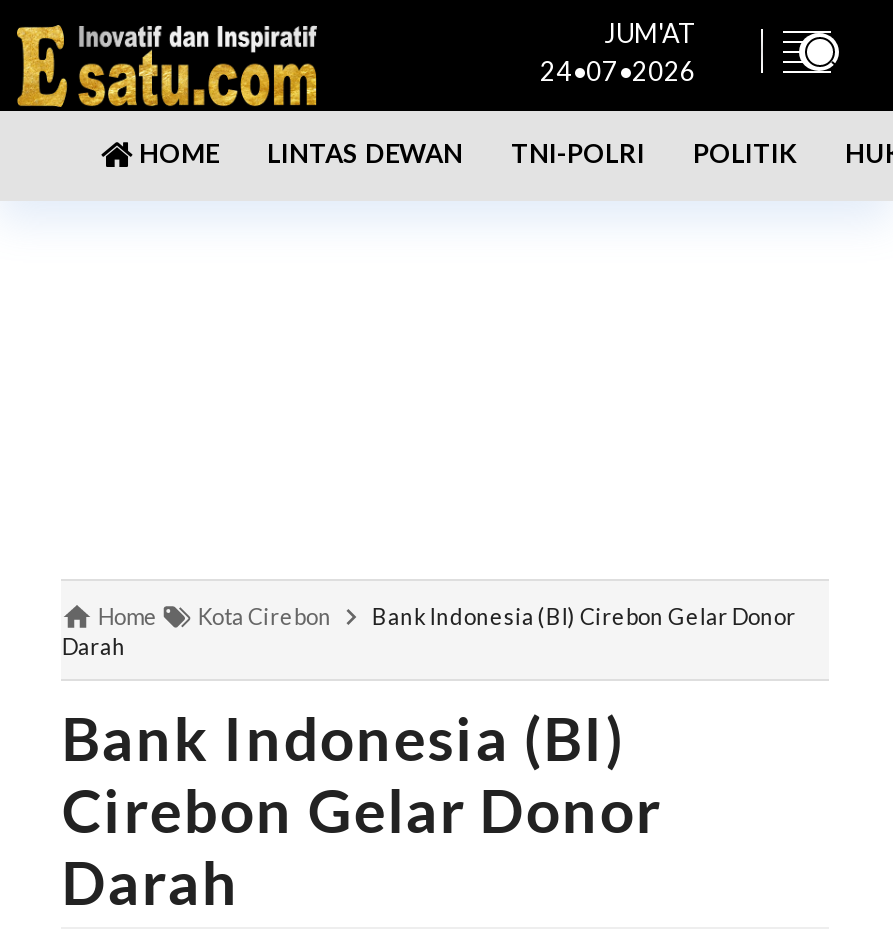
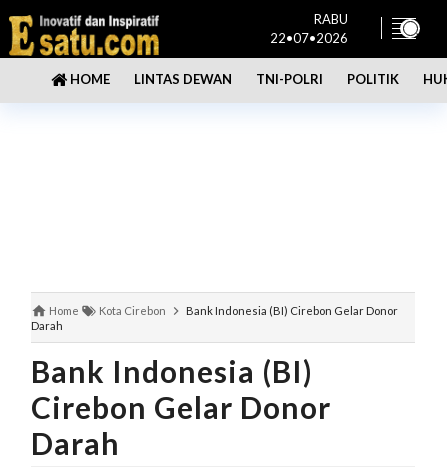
- JUM'AT
- 24•07•2026
+ RABU
+ 22•07•2026
